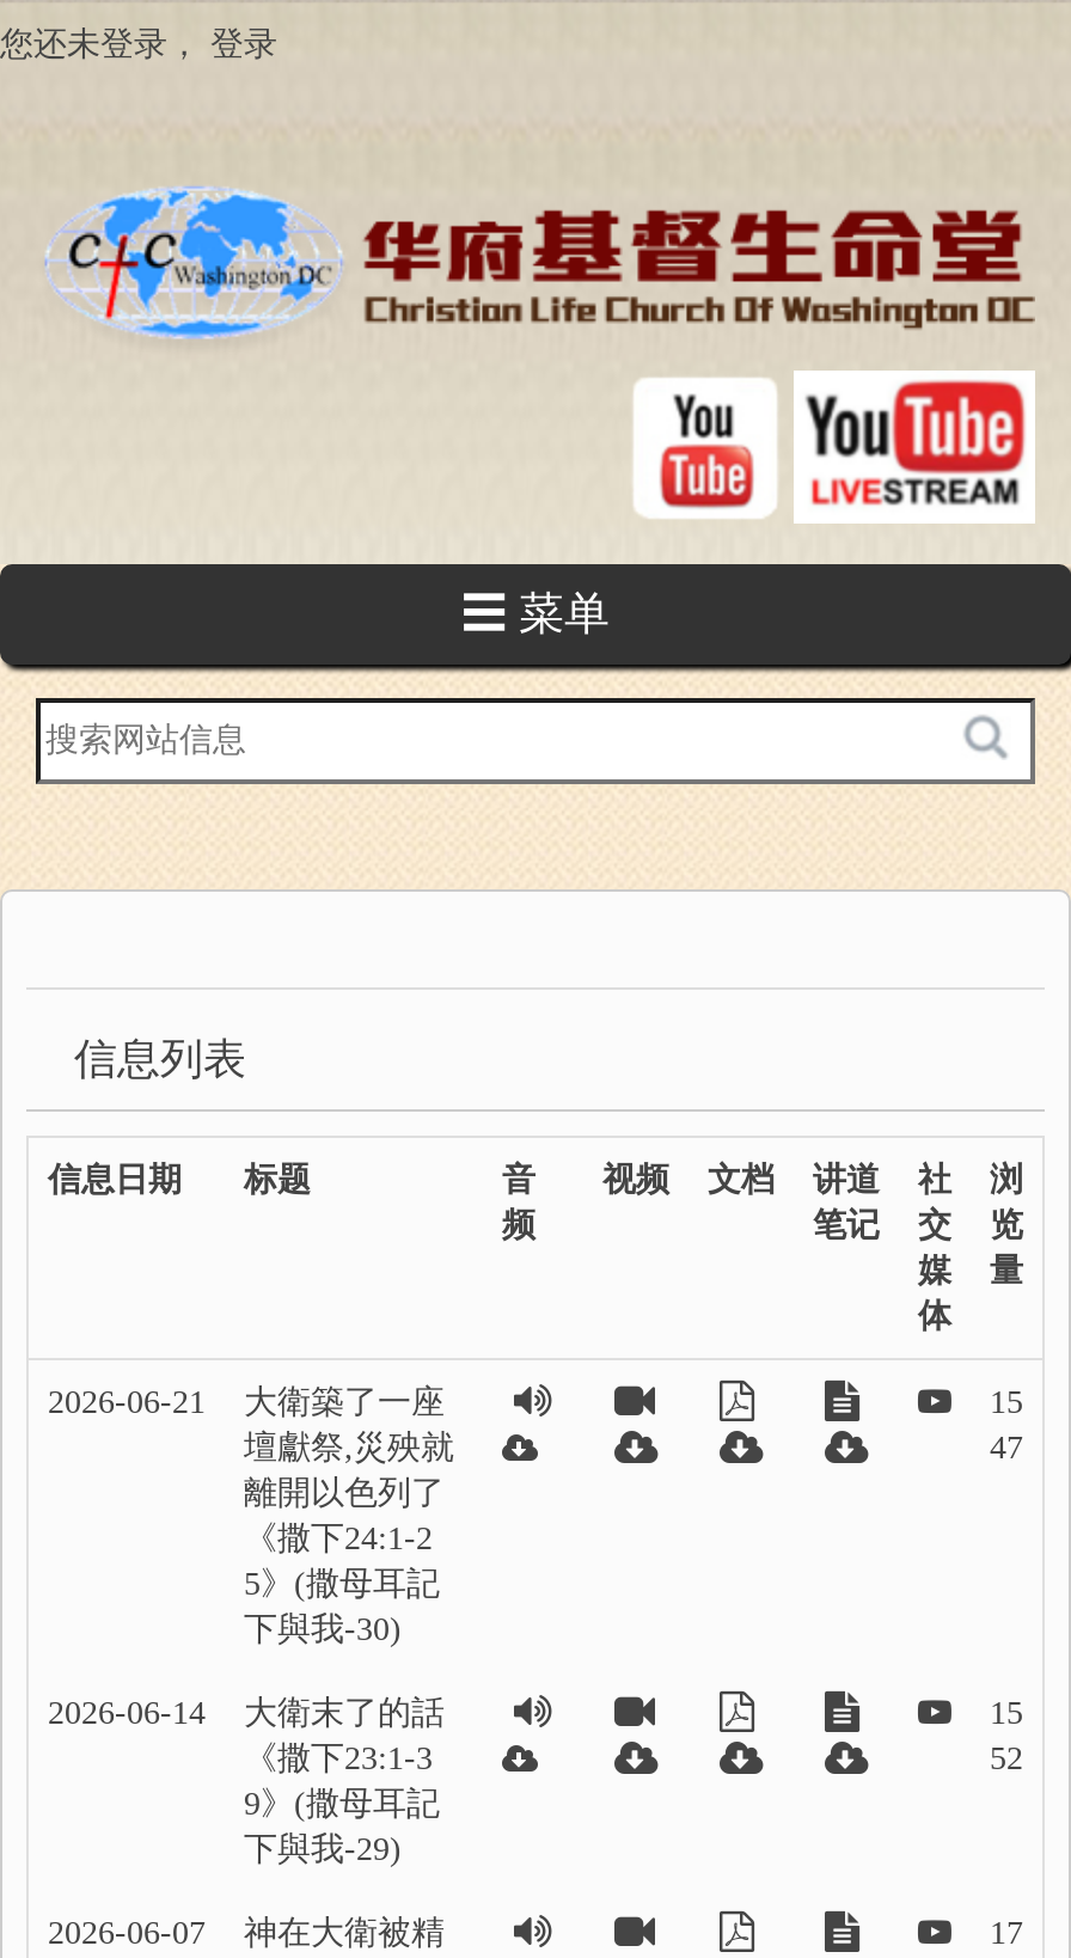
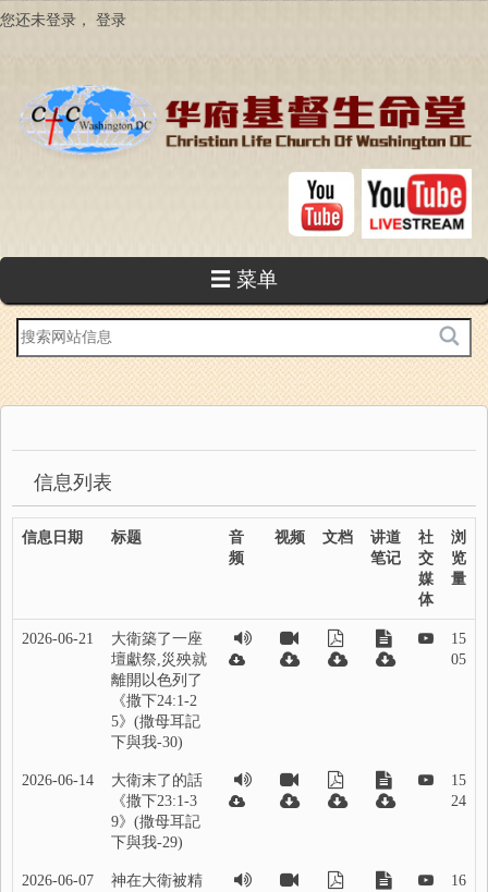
- 47
+ 05

- 52
+ 24

- 17
+ 16
